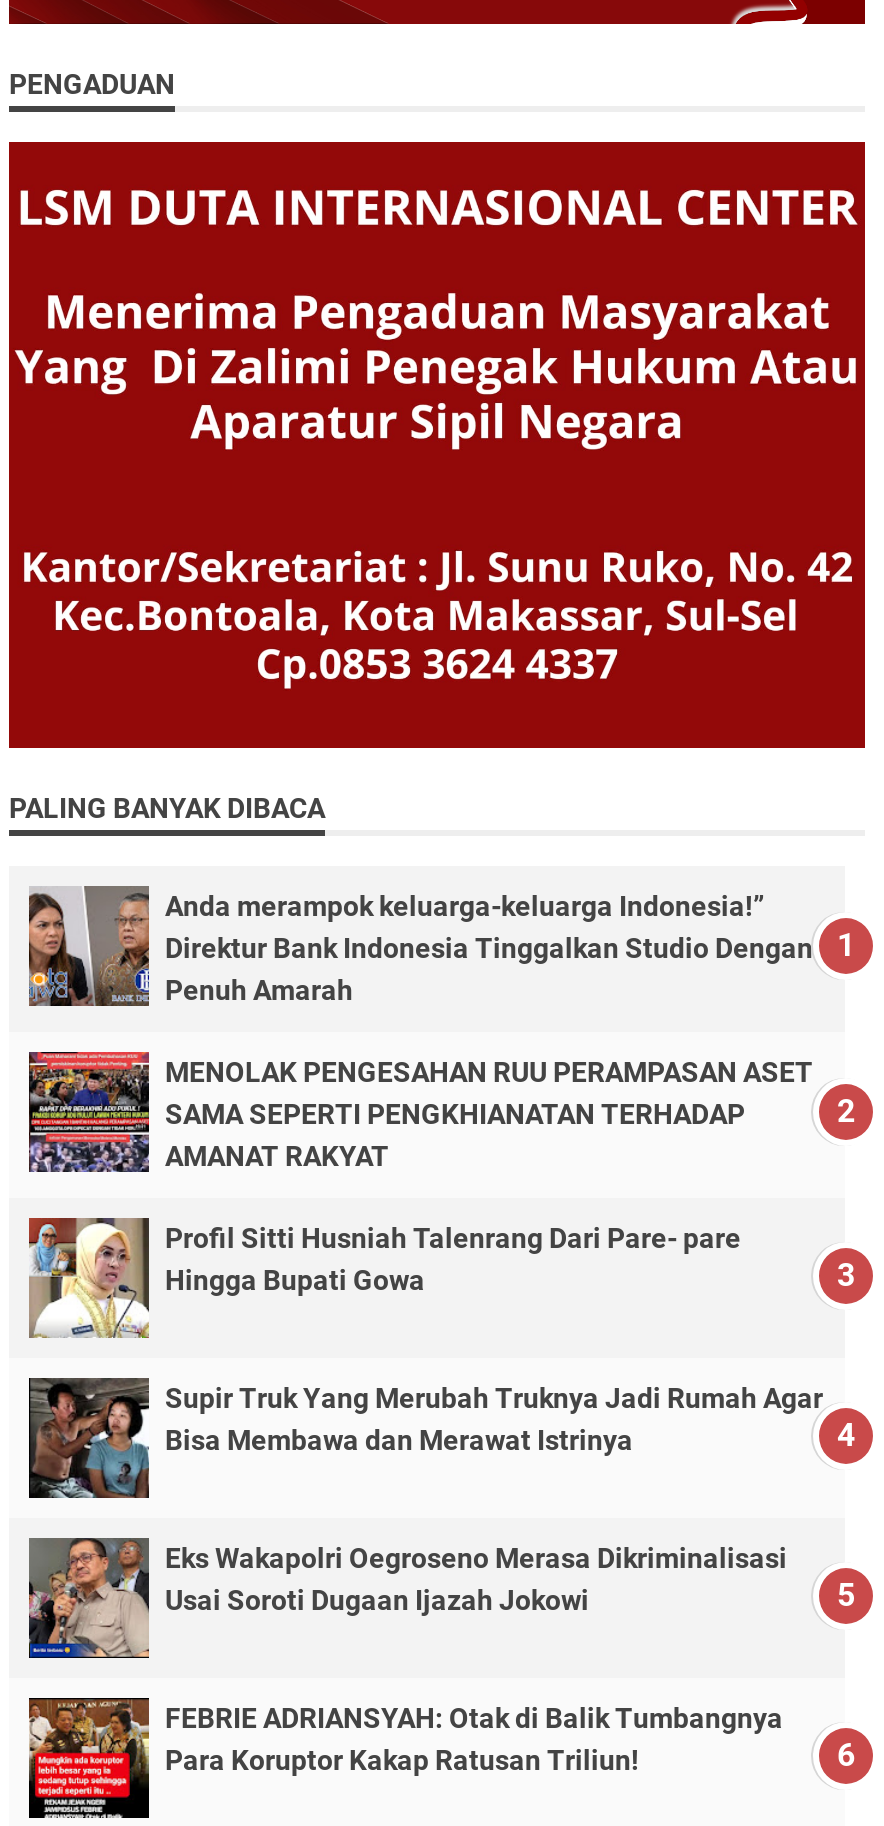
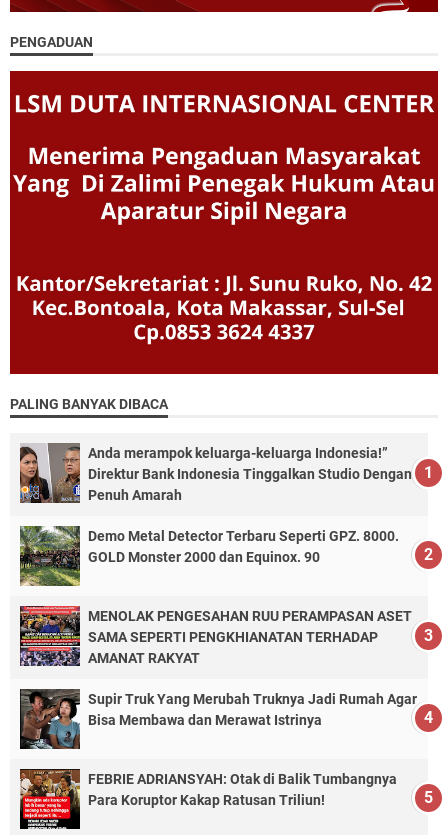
+ [image]
+ Demo Metal Detector Terbaru Seperti GPZ. 8000.
+ GOLD Monster 2000 dan Equinox. 90

moved down: [image] | MENOLAK PENGESAHAN RUU PERAMPASAN ASET | SAMA SEPERTI PENGKHIANATAN TERHADAP | AMANAT RAKYAT

- [image]
- Profil Sitti Husniah Talenrang Dari Pare- pare
- Hingga Bupati Gowa

- [image]
- Eks Wakapolri Oegroseno Merasa Dikriminalisasi
- Usai Soroti Dugaan Ijazah Jokowi
